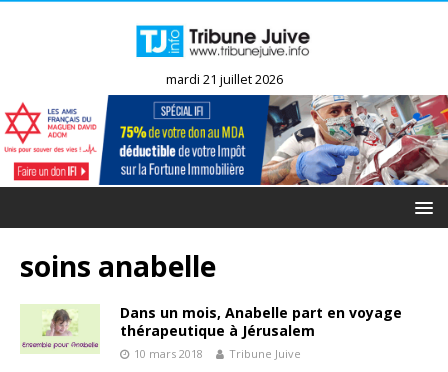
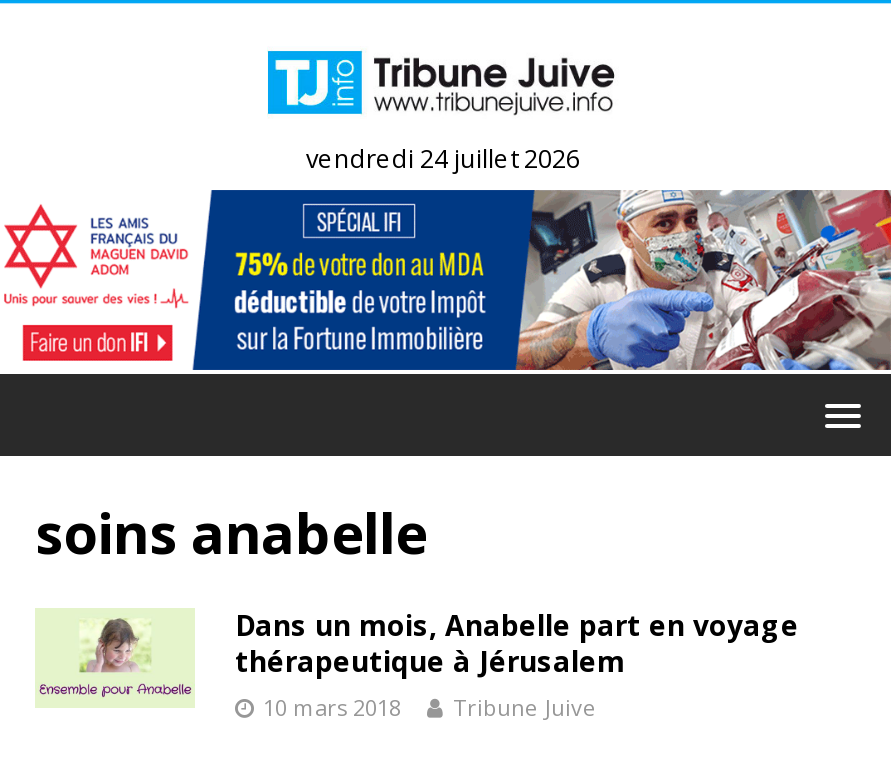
- mardi 21 juillet 2026
+ vendredi 24 juillet 2026
